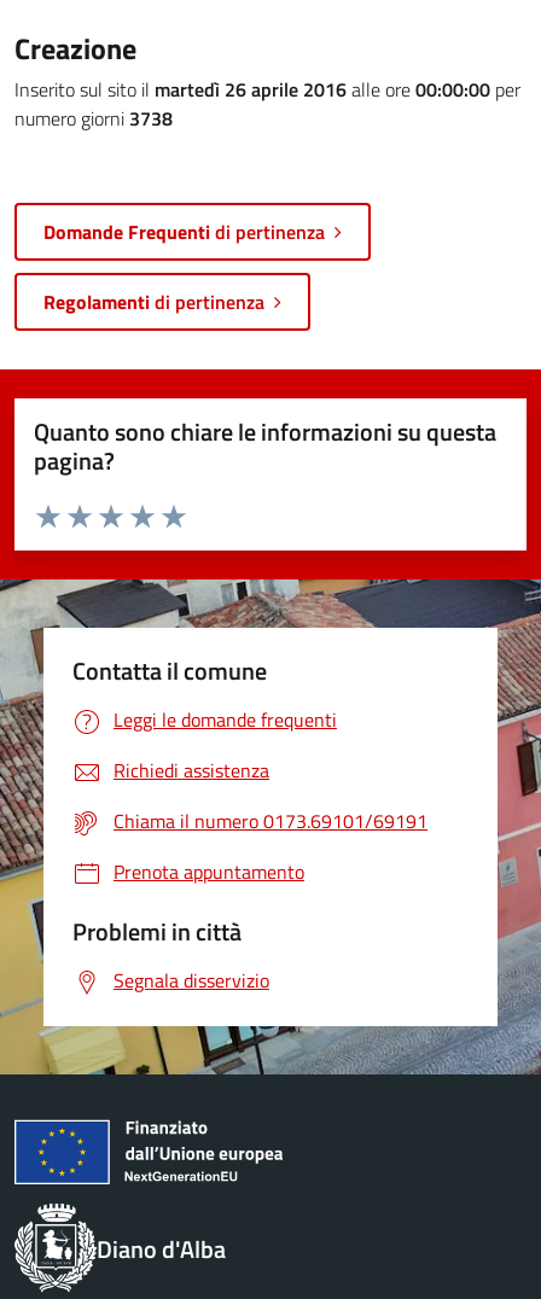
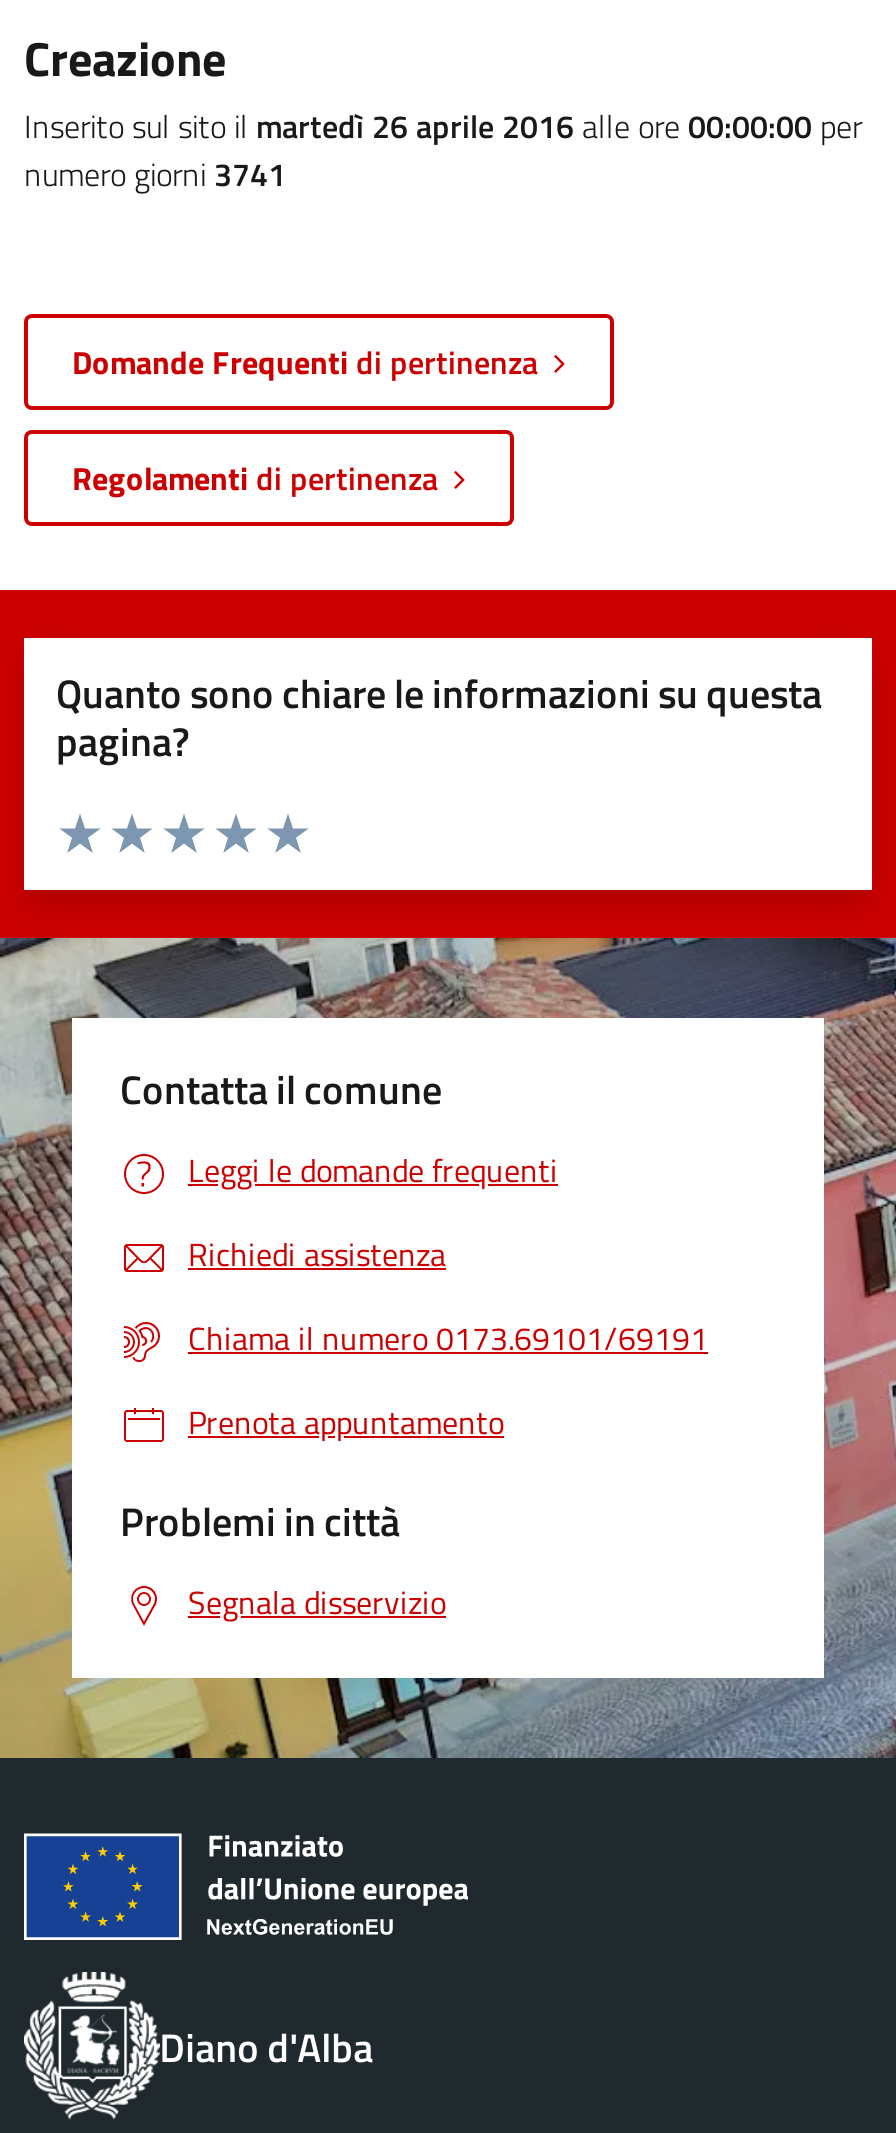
- numero giorni 3738
+ numero giorni 3741
